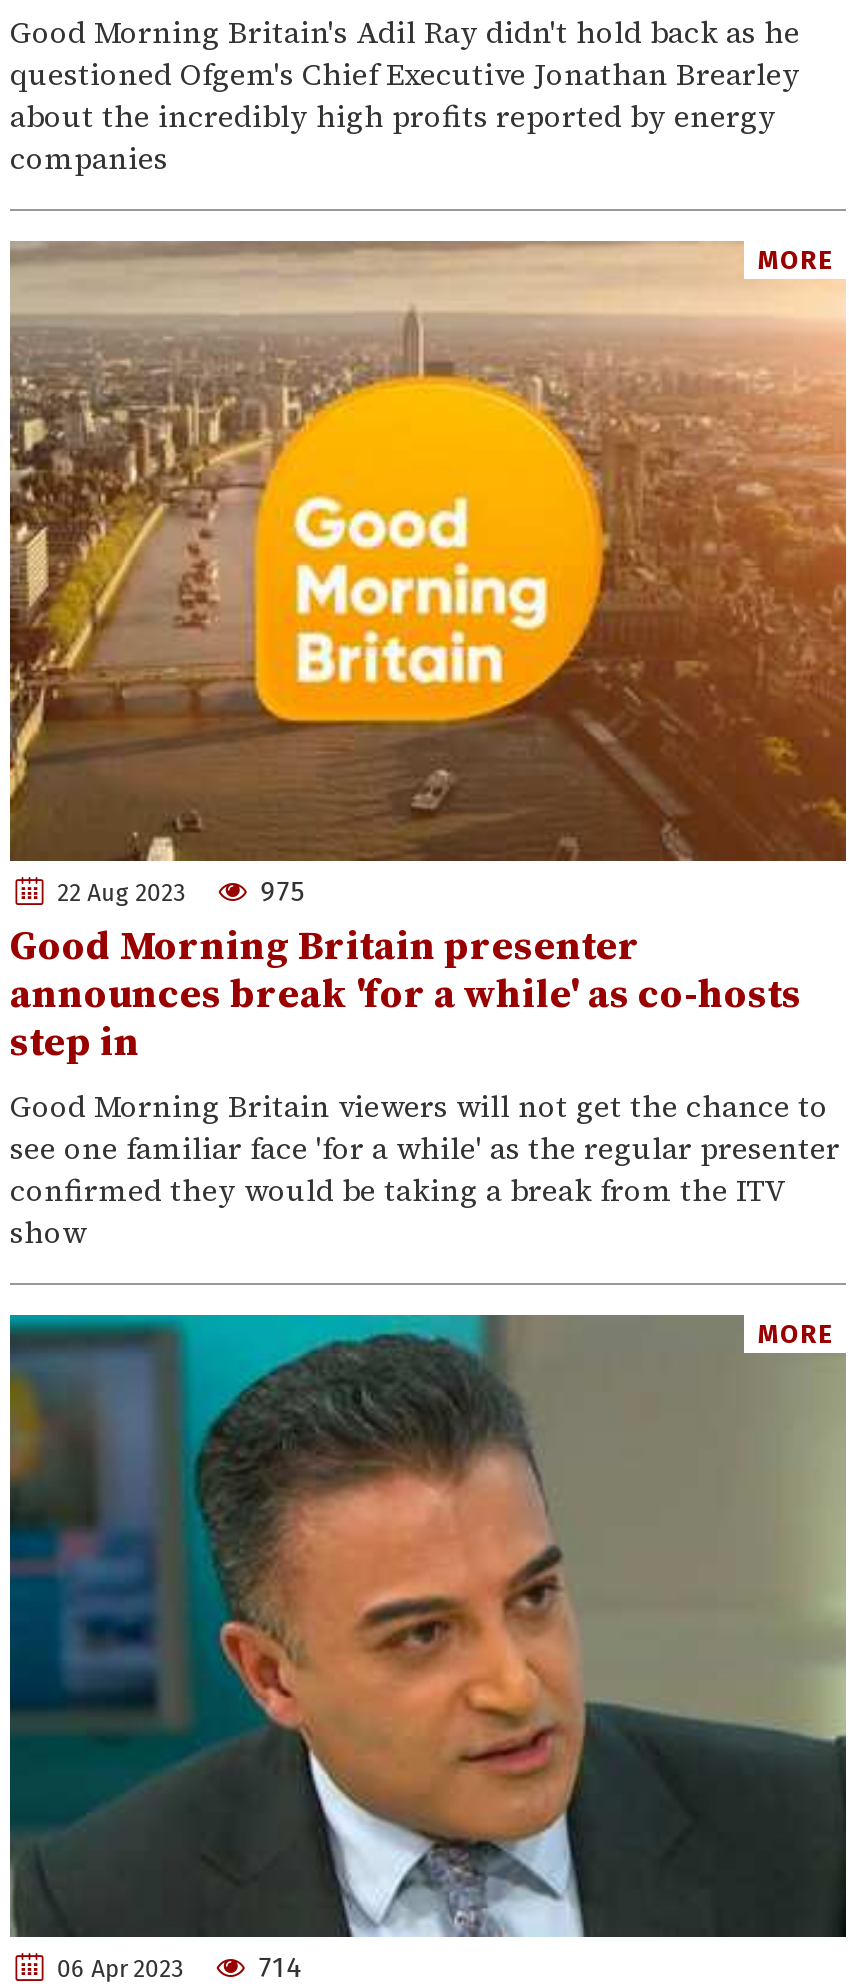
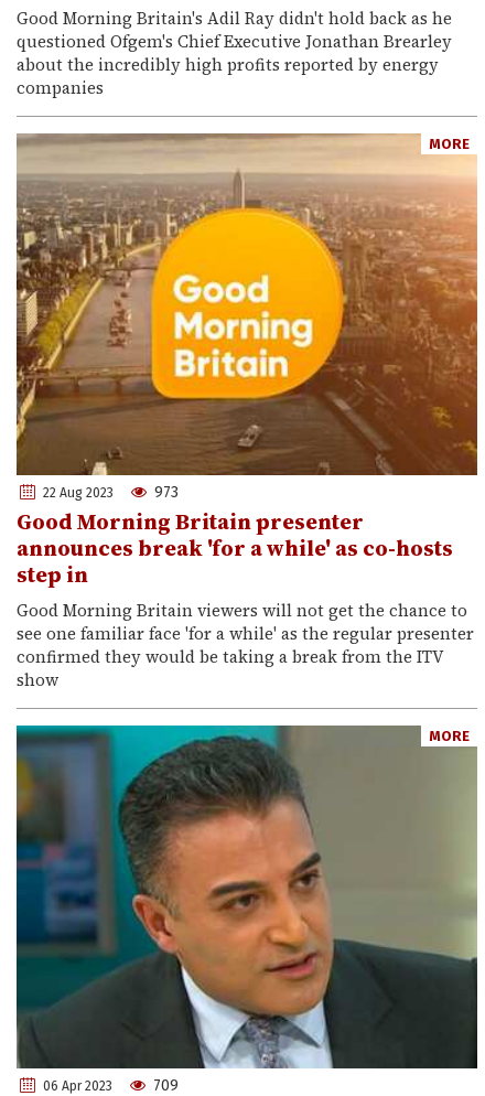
- 975
+ 973

- 714
+ 709
